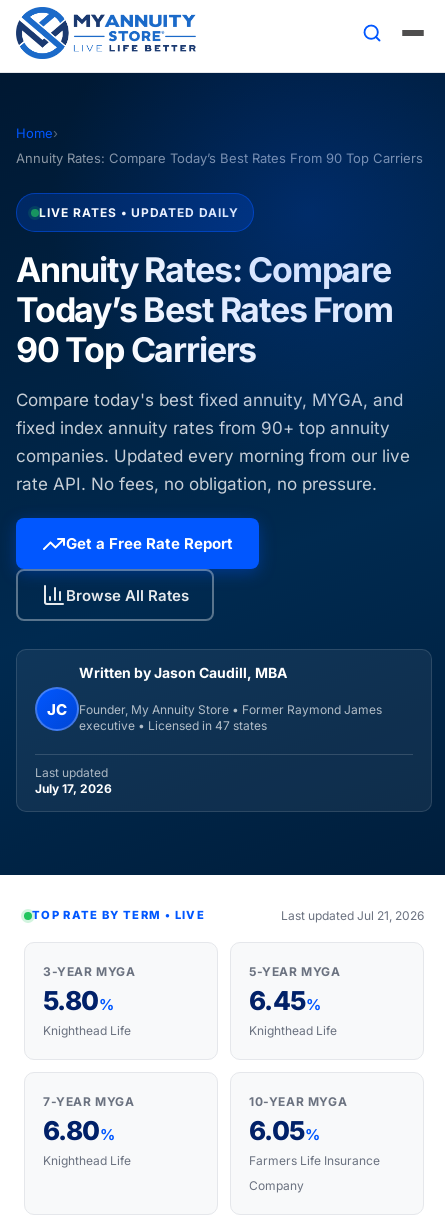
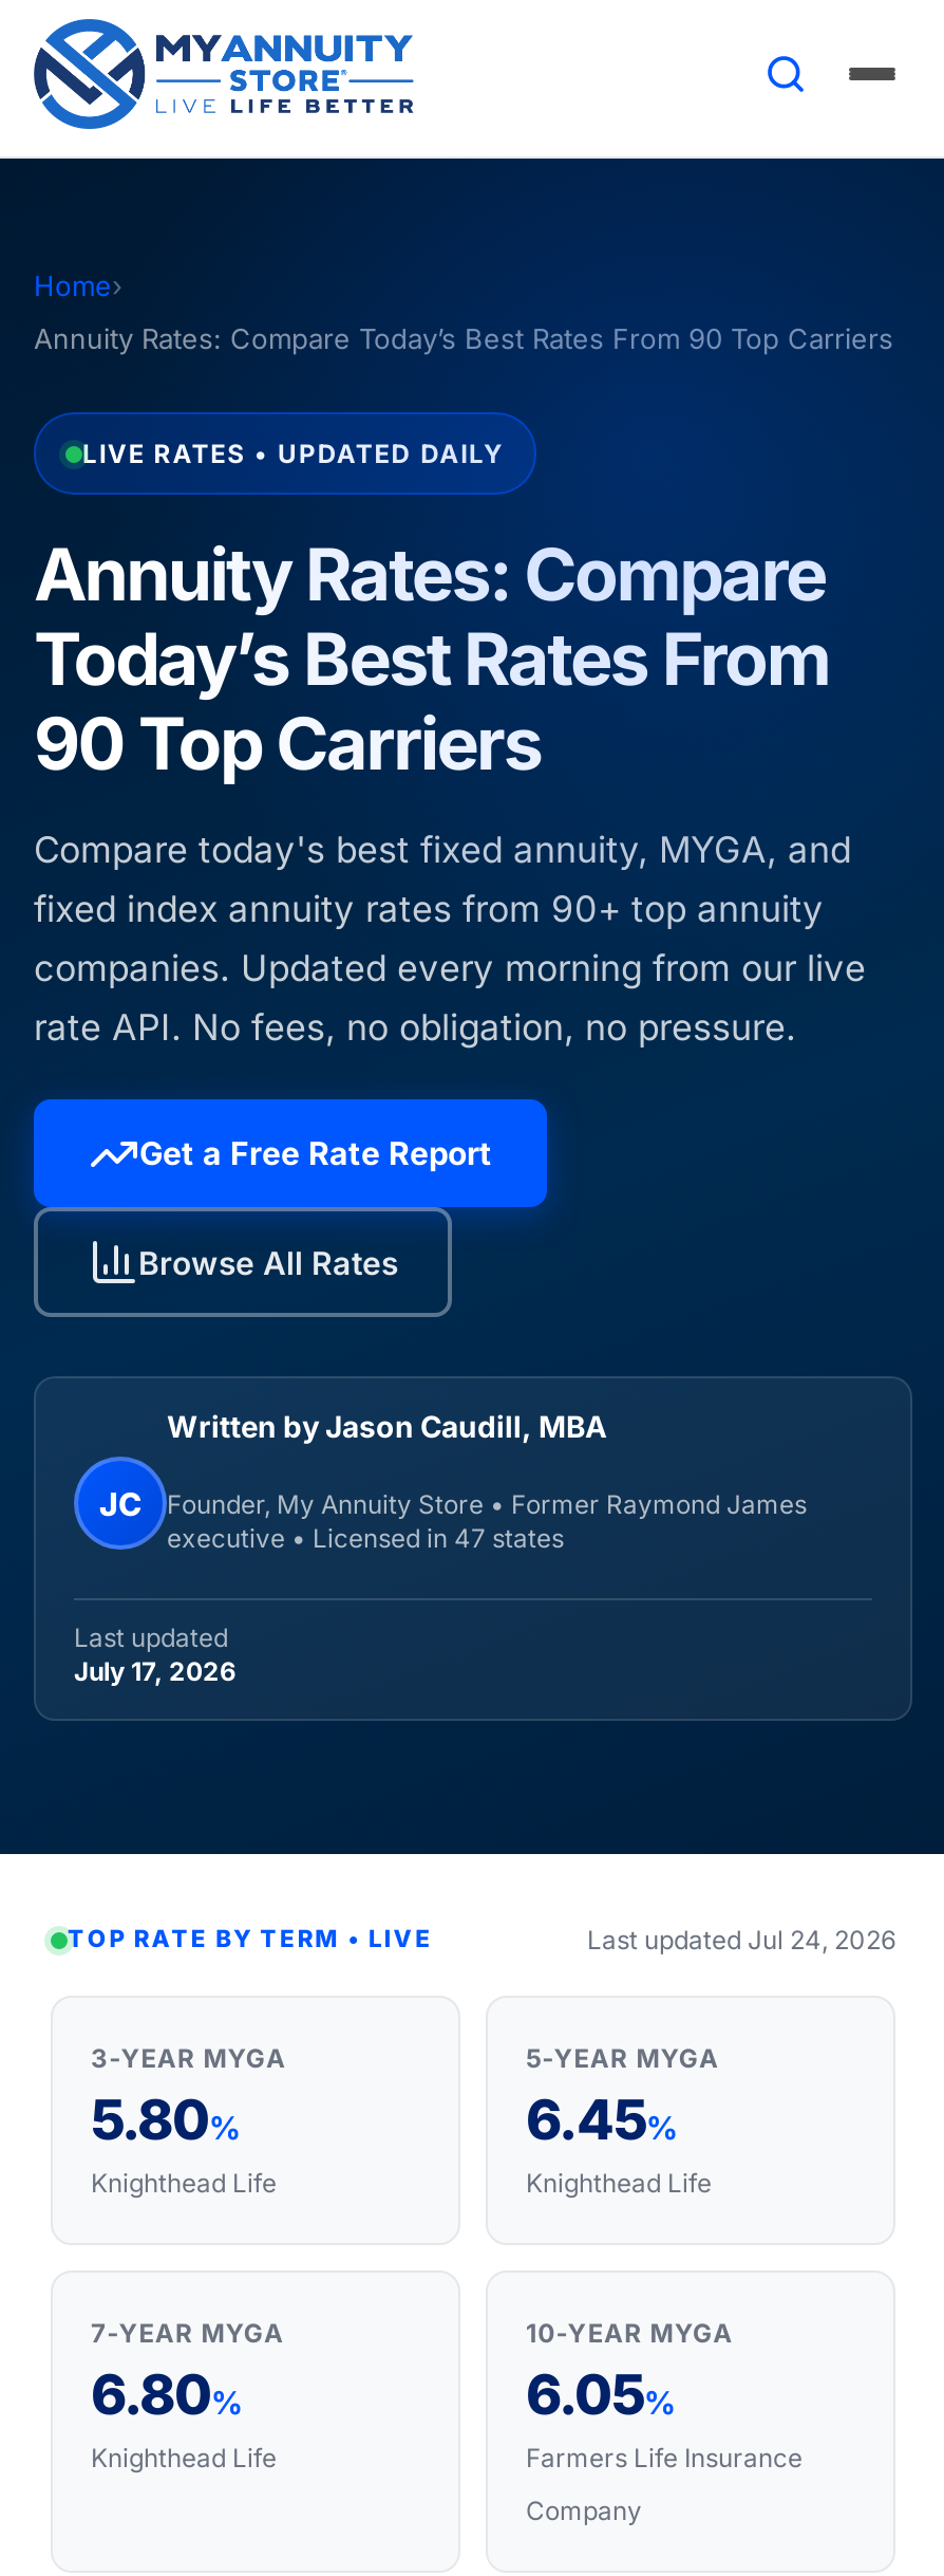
- Last updated Jul 21, 2026
+ Last updated Jul 24, 2026
